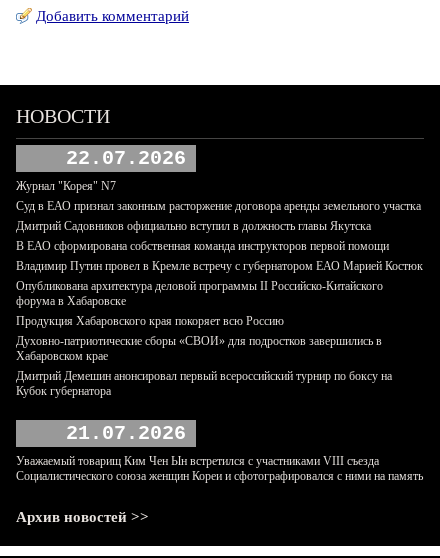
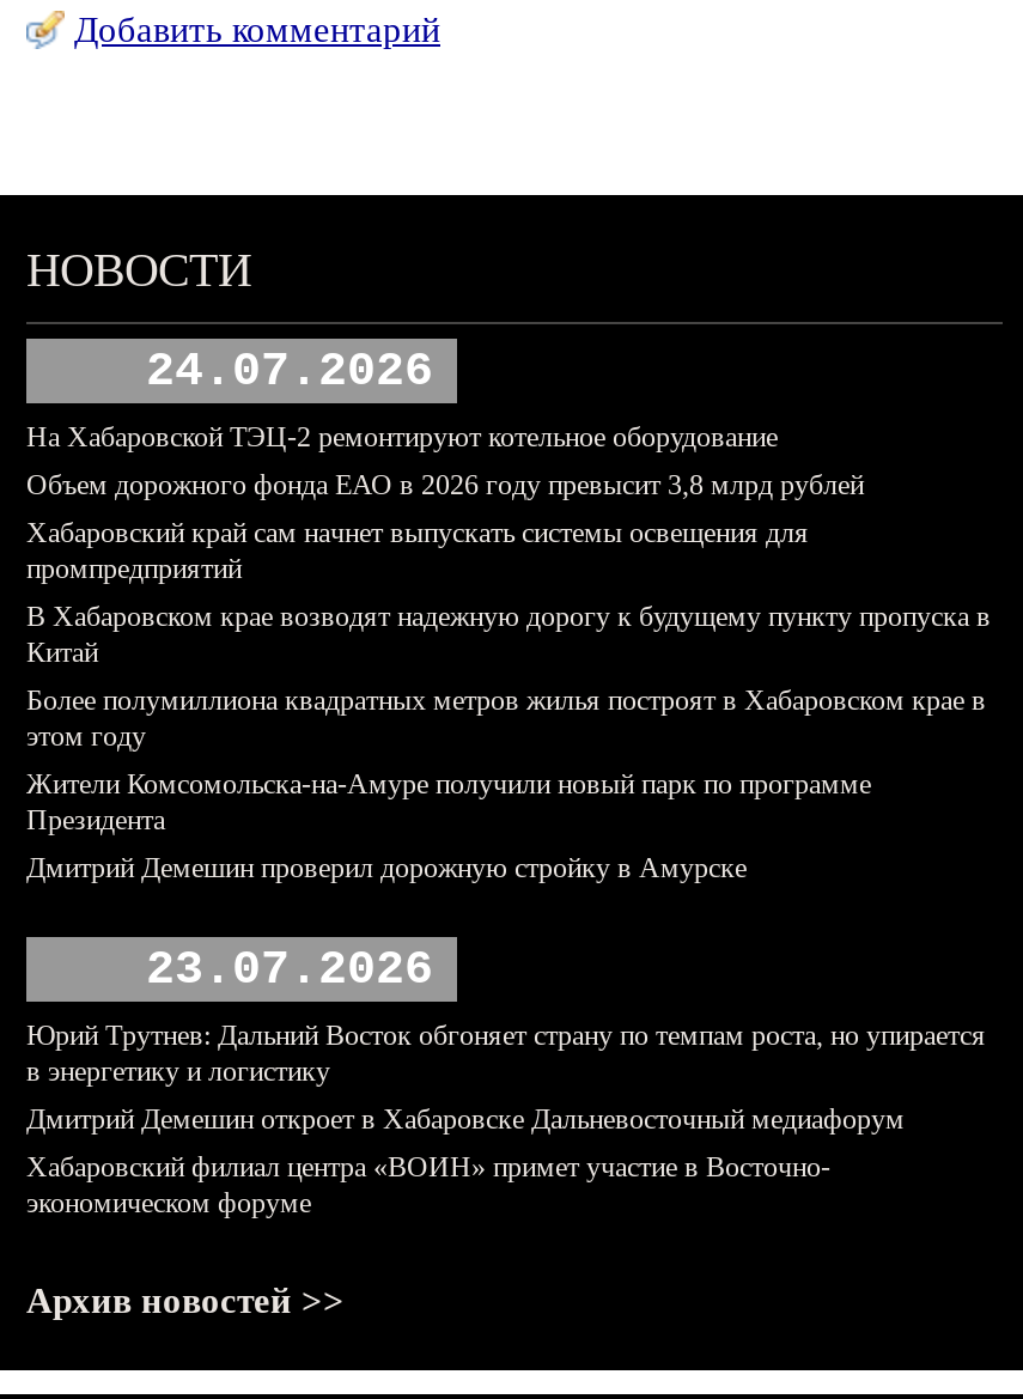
- 22.07.2026
- Журнал "Корея" N7
- Суд в ЕАО признал законным расторжение договора аренды земельного участка
- Дмитрий Садовников официально вступил в должность главы Якутска
- В ЕАО сформирована собственная команда инструкторов первой помощи
- Владимир Путин провел в Кремле встречу с губернатором ЕАО Марией Костюк
- Опубликована архитектура деловой программы II Российско-Китайского
- форума в Хабаровске
- Продукция Хабаровского края покоряет всю Россию
- Духовно-патриотические сборы «СВОИ» для подростков завершились в
- Хабаровском крае
- Дмитрий Демешин анонсировал первый всероссийский турнир по боксу на
- Кубок губернатора
+ 24.07.2026
+ На Хабаровской ТЭЦ-2 ремонтируют котельное оборудование
+ Объем дорожного фонда ЕАО в 2026 году превысит 3,8 млрд рублей
+ Хабаровский край сам начнет выпускать системы освещения для
+ промпредприятий
+ В Хабаровском крае возводят надежную дорогу к будущему пункту пропуска в
+ Китай
+ Более полумиллиона квадратных метров жилья построят в Хабаровском крае в
+ этом году
+ Жители Комсомольска-на-Амуре получили новый парк по программе
+ Президента
+ Дмитрий Демешин проверил дорожную стройку в Амурске

- 21.07.2026
- Уважаемый товарищ Ким Чен Ын встретился с участниками VIII съезда
- Социалистического союза женщин Кореи и сфотографировался с ними на память
+ 23.07.2026
+ Юрий Трутнев: Дальний Восток обгоняет страну по темпам роста, но упирается
+ в энергетику и логистику
+ Дмитрий Демешин откроет в Хабаровске Дальневосточный медиафорум
+ Хабаровский филиал центра «ВОИН» примет участие в Восточно-
+ экономическом форуме
